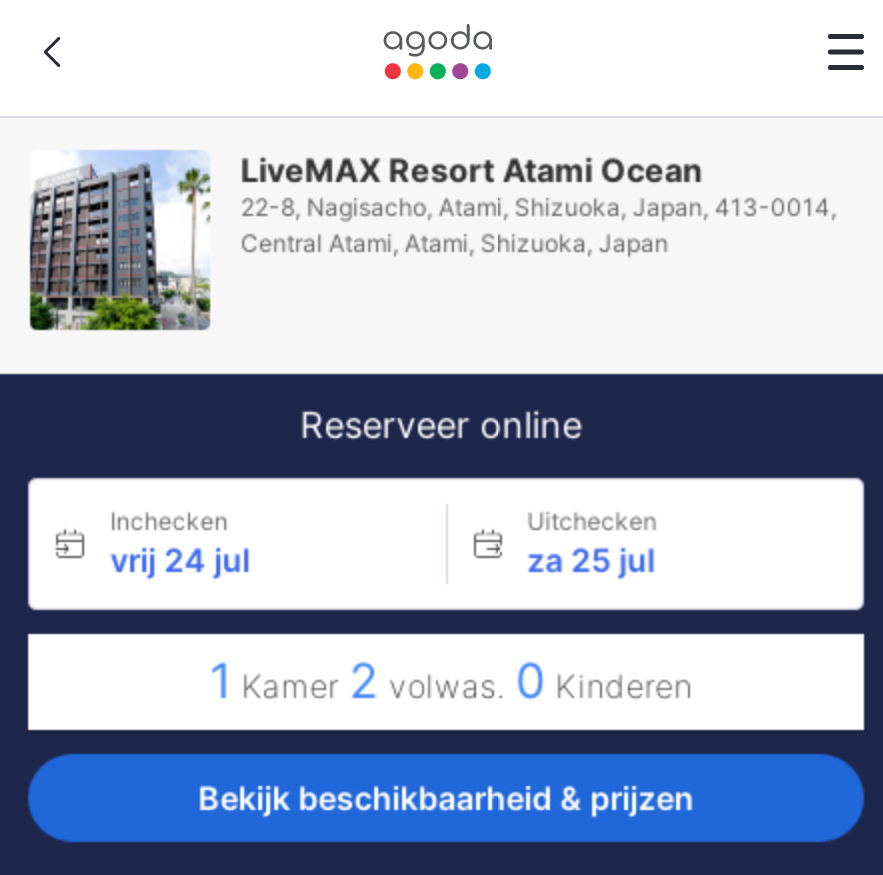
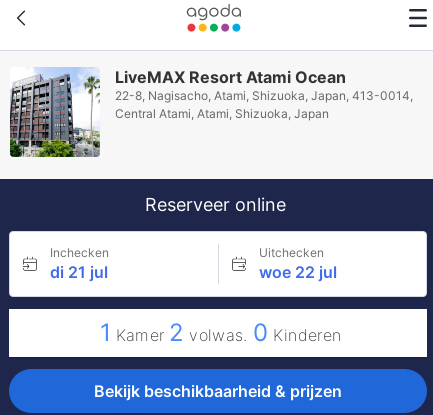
- vrij 24 jul
+ di 21 jul

- za 25 jul
+ woe 22 jul
